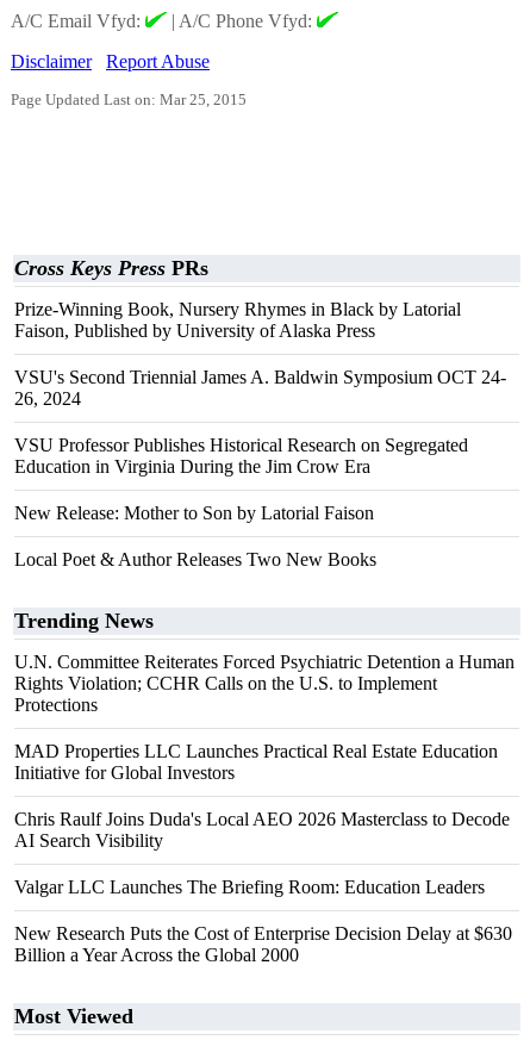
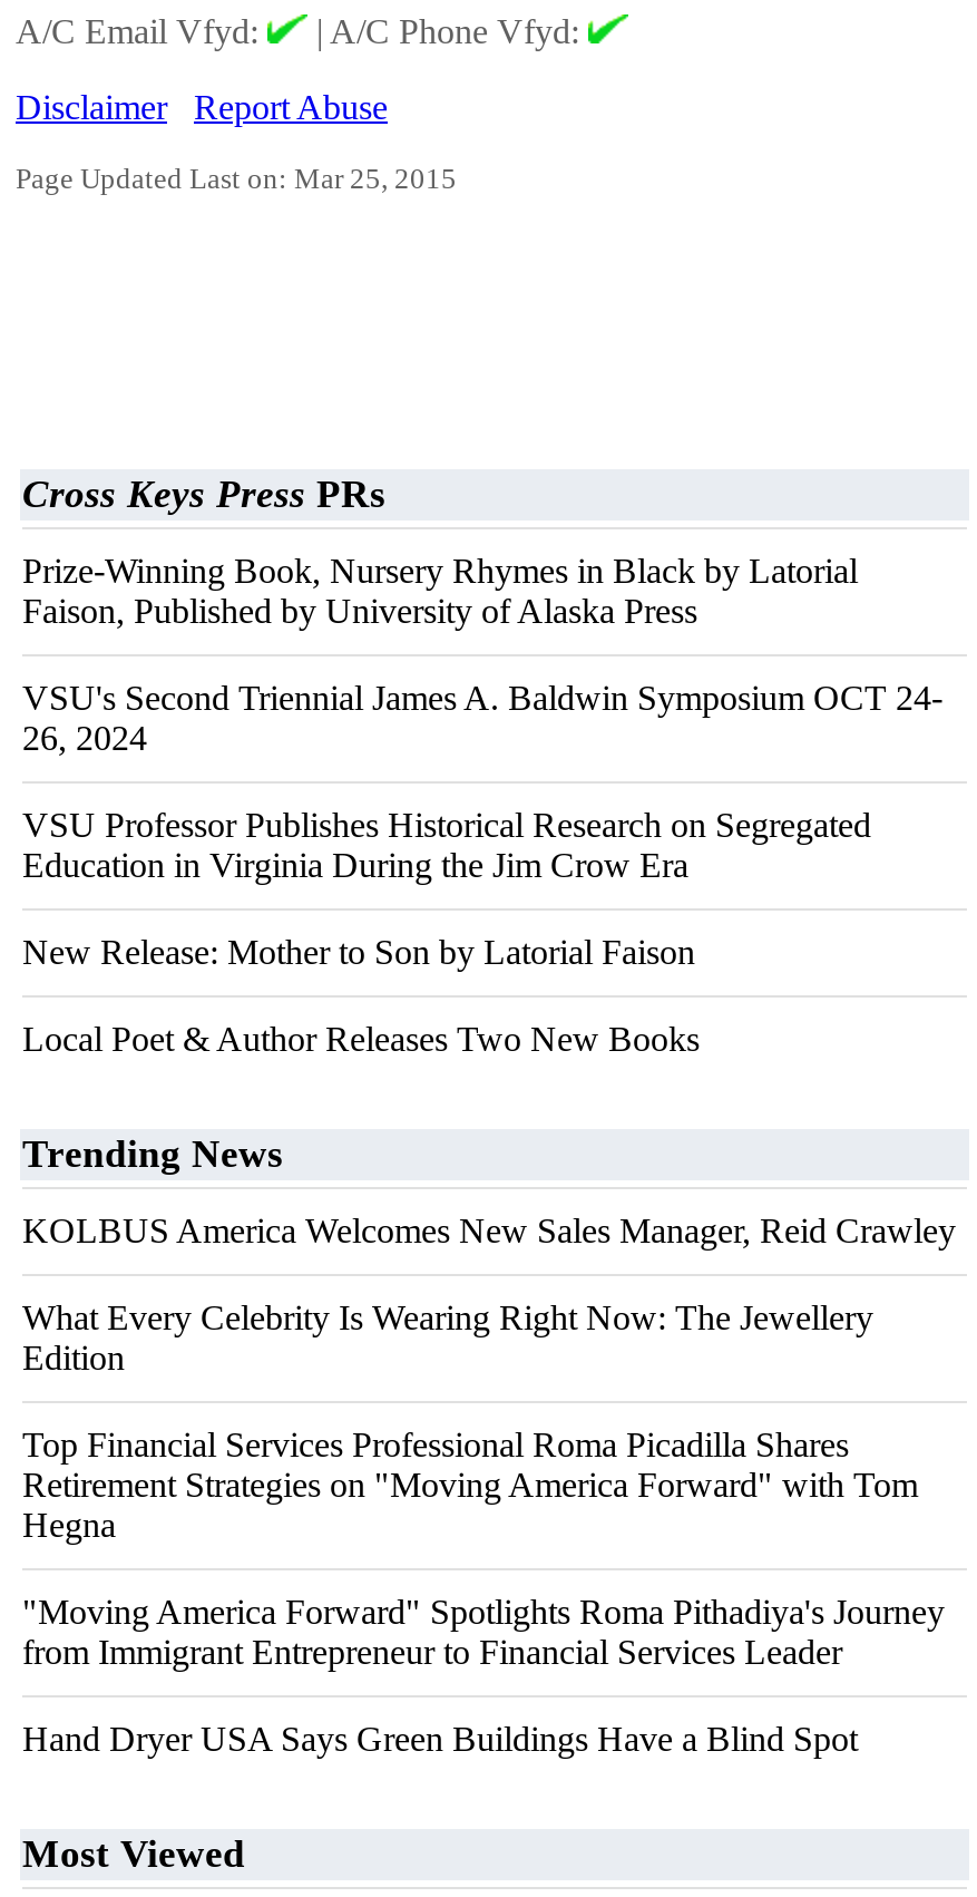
- U.N. Committee Reiterates Forced Psychiatric Detention a Human
- Rights Violation; CCHR Calls on the U.S. to Implement
- Protections
+ KOLBUS America Welcomes New Sales Manager, Reid Crawley

- MAD Properties LLC Launches Practical Real Estate Education
- Initiative for Global Investors
+ What Every Celebrity Is Wearing Right Now: The Jewellery
+ Edition

- Chris Raulf Joins Duda's Local AEO 2026 Masterclass to Decode
- AI Search Visibility
+ Top Financial Services Professional Roma Picadilla Shares
+ Retirement Strategies on "Moving America Forward" with Tom
+ Hegna

- Valgar LLC Launches The Briefing Room: Education Leaders
+ "Moving America Forward" Spotlights Roma Pithadiya's Journey
+ from Immigrant Entrepreneur to Financial Services Leader

- New Research Puts the Cost of Enterprise Decision Delay at $630
- Billion a Year Across the Global 2000
+ Hand Dryer USA Says Green Buildings Have a Blind Spot
